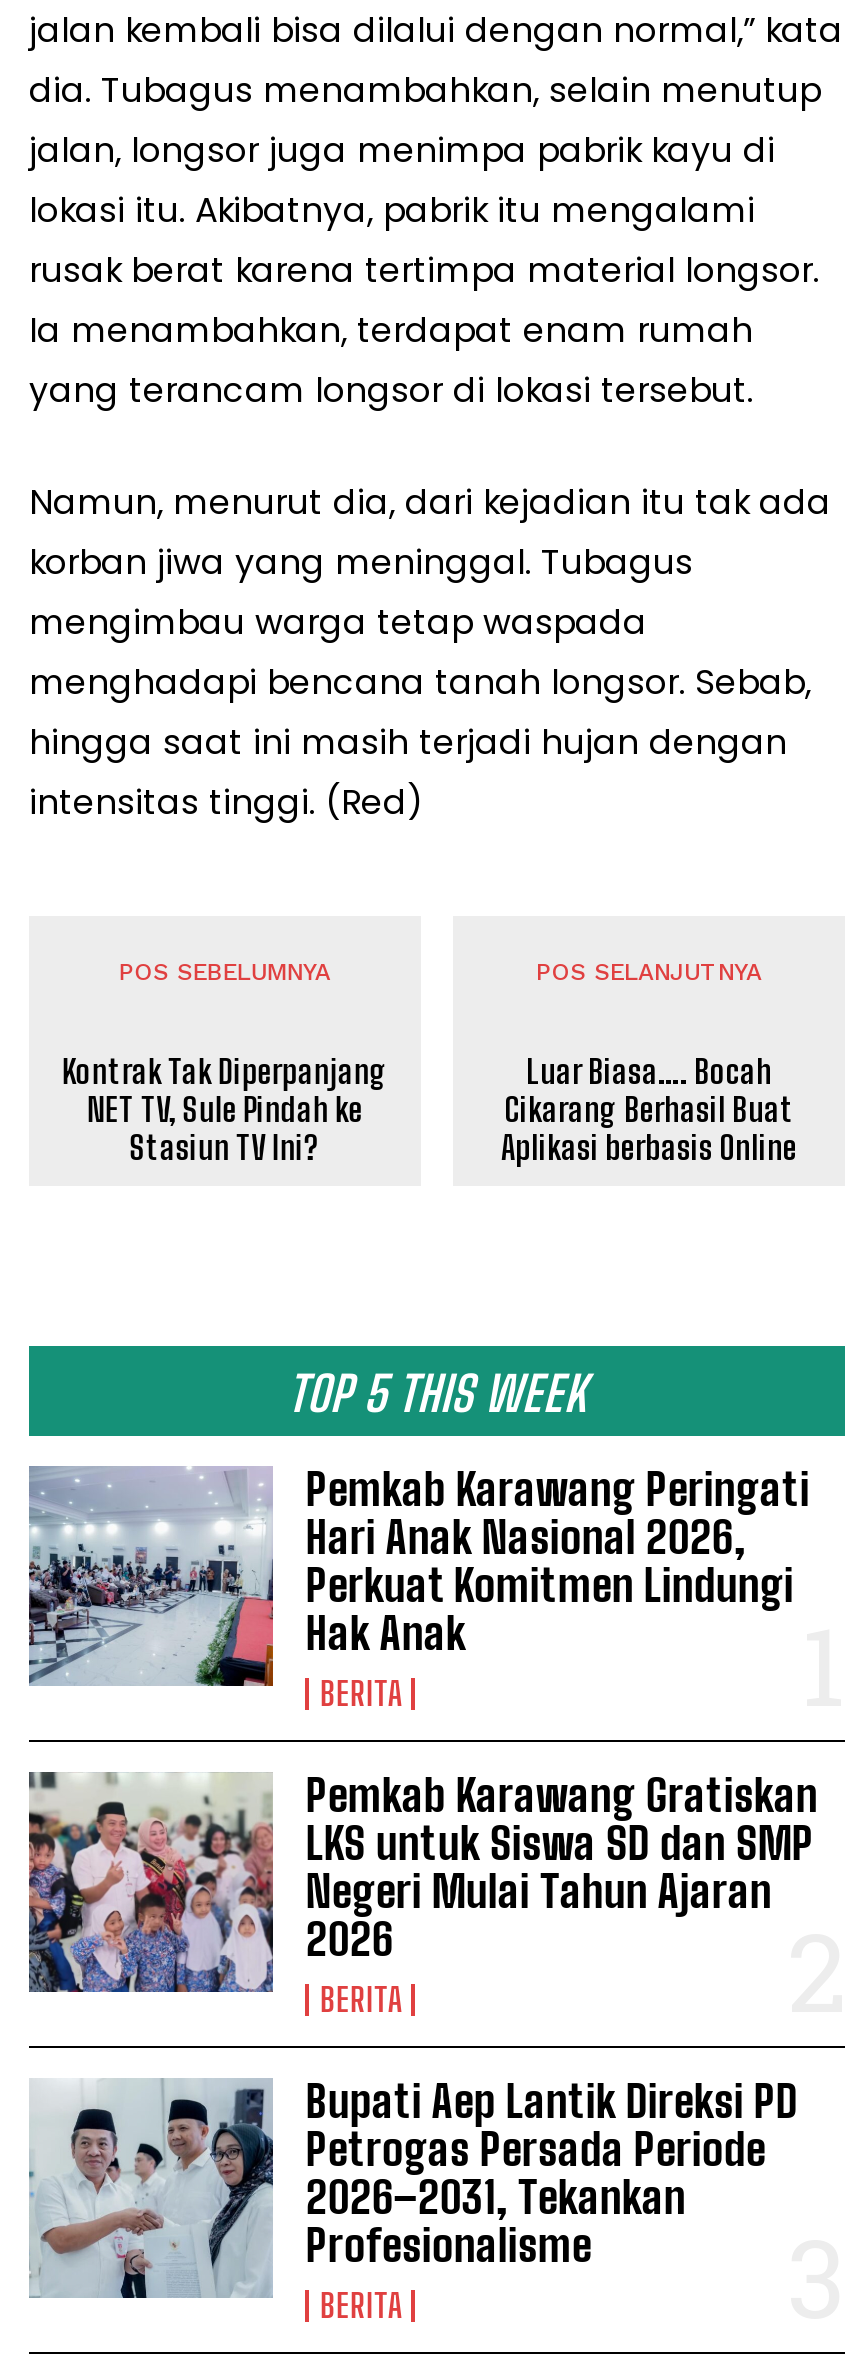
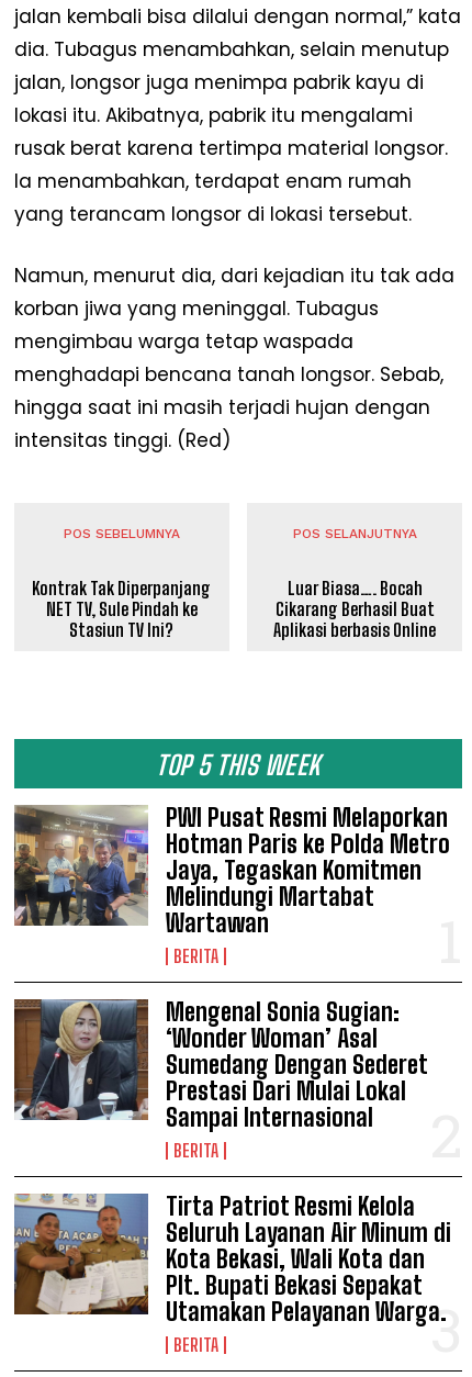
- [image]
- Pemkab Karawang Peringati
- Hari Anak Nasional 2026,
- Perkuat Komitmen Lindungi
- Hak Anak
+ [image]
+ PWI Pusat Resmi Melaporkan
+ Hotman Paris ke Polda Metro
+ Jaya, Tegaskan Komitmen
+ Melindungi Martabat
+ Wartawan

- [image]
- Pemkab Karawang Gratiskan
- LKS untuk Siswa SD dan SMP
- Negeri Mulai Tahun Ajaran
- 2026
+ [image]
+ Mengenal Sonia Sugian:
+ ‘Wonder Woman’ Asal
+ Sumedang Dengan Sederet
+ Prestasi Dari Mulai Lokal
+ Sampai Internasional

- [image]
- Bupati Aep Lantik Direksi PD
- Petrogas Persada Periode
- 2026–2031, Tekankan
- Profesionalisme
+ [image]
+ Tirta Patriot Resmi Kelola
+ Seluruh Layanan Air Minum di
+ Kota Bekasi, Wali Kota dan
+ Plt. Bupati Bekasi Sepakat
+ Utamakan Pelayanan Warga.
